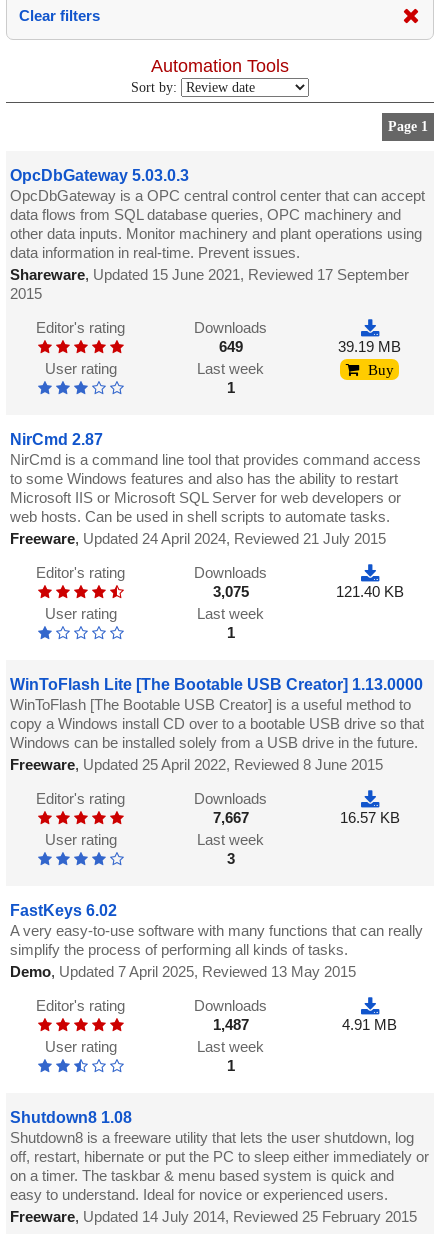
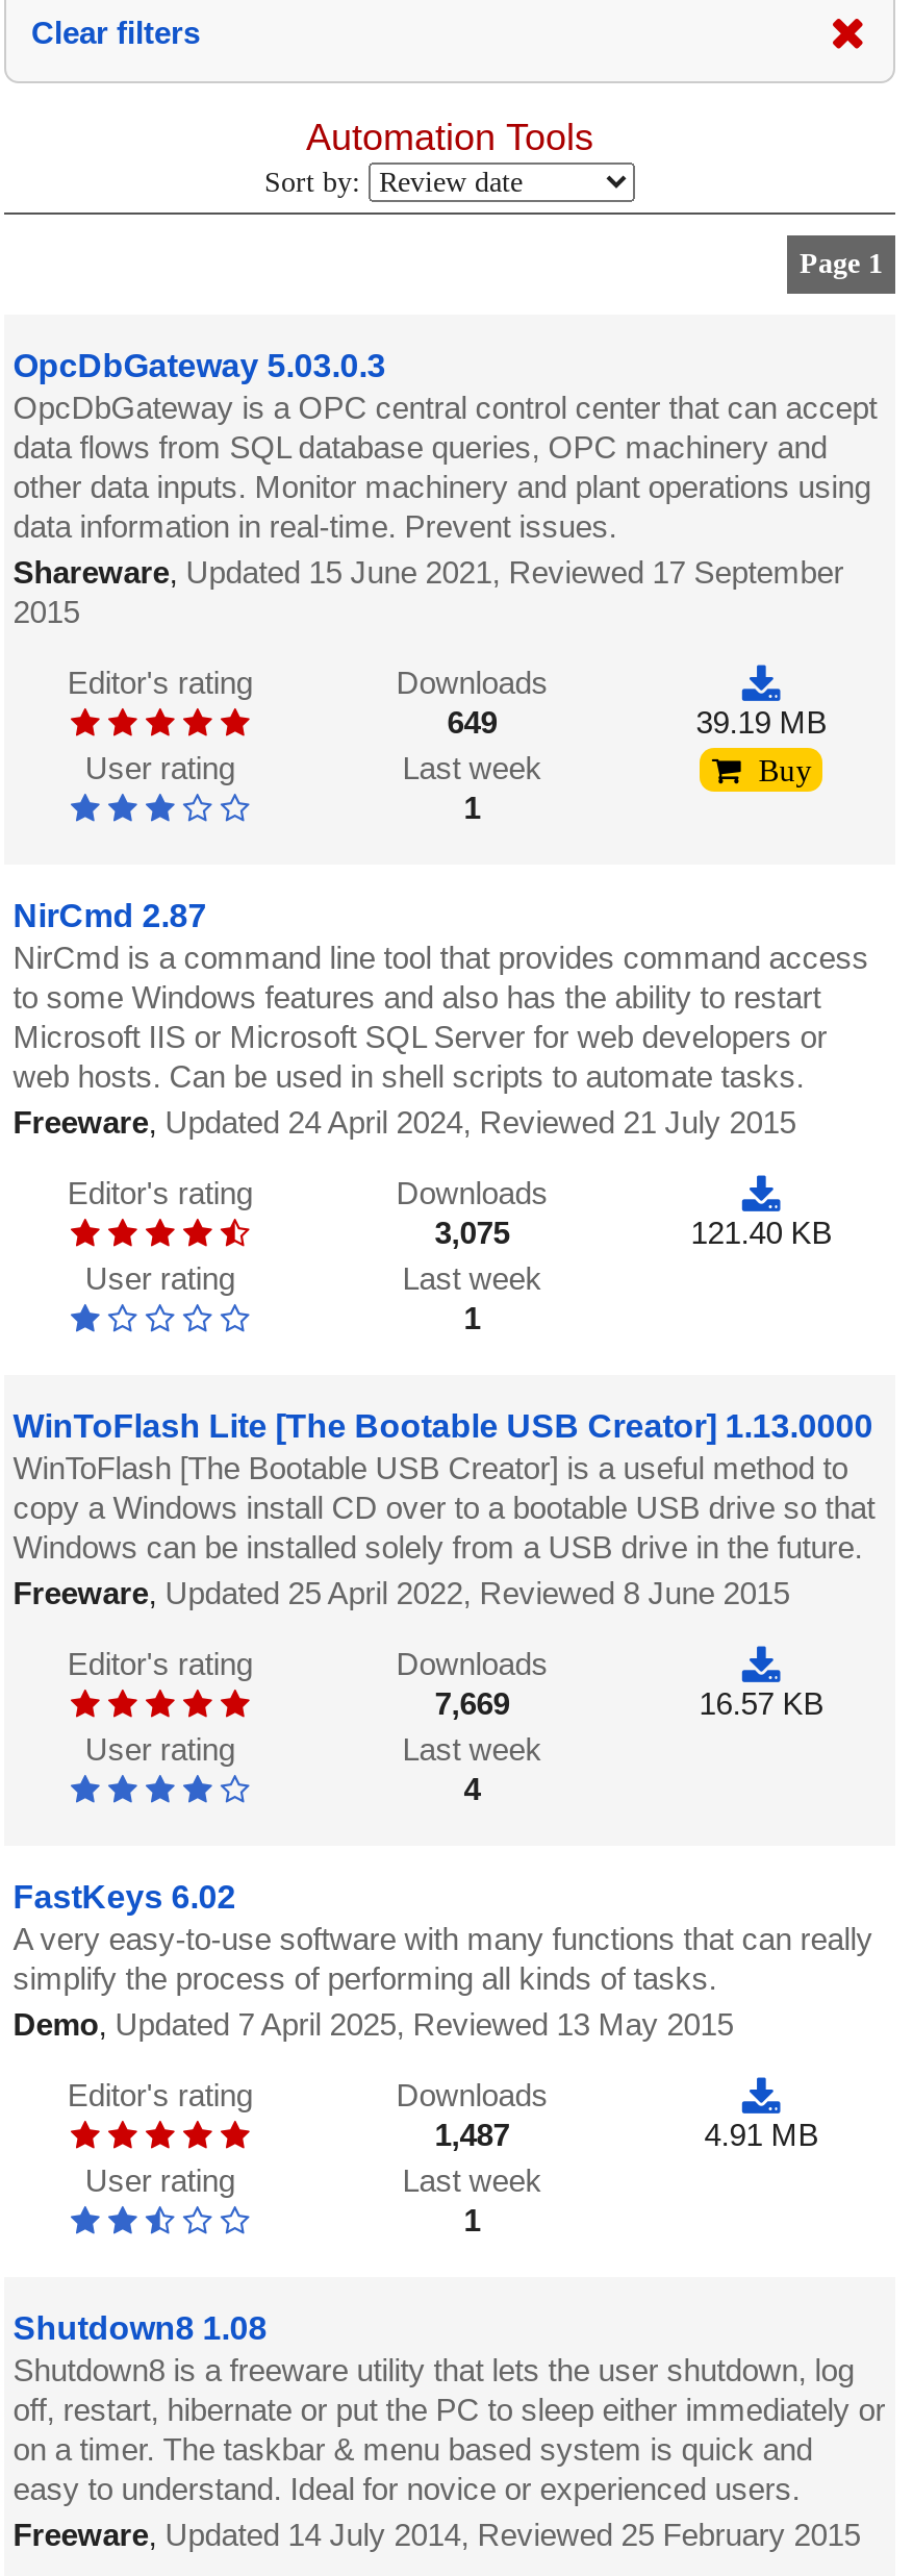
- 7,667
+ 7,669

- 3
+ 4
